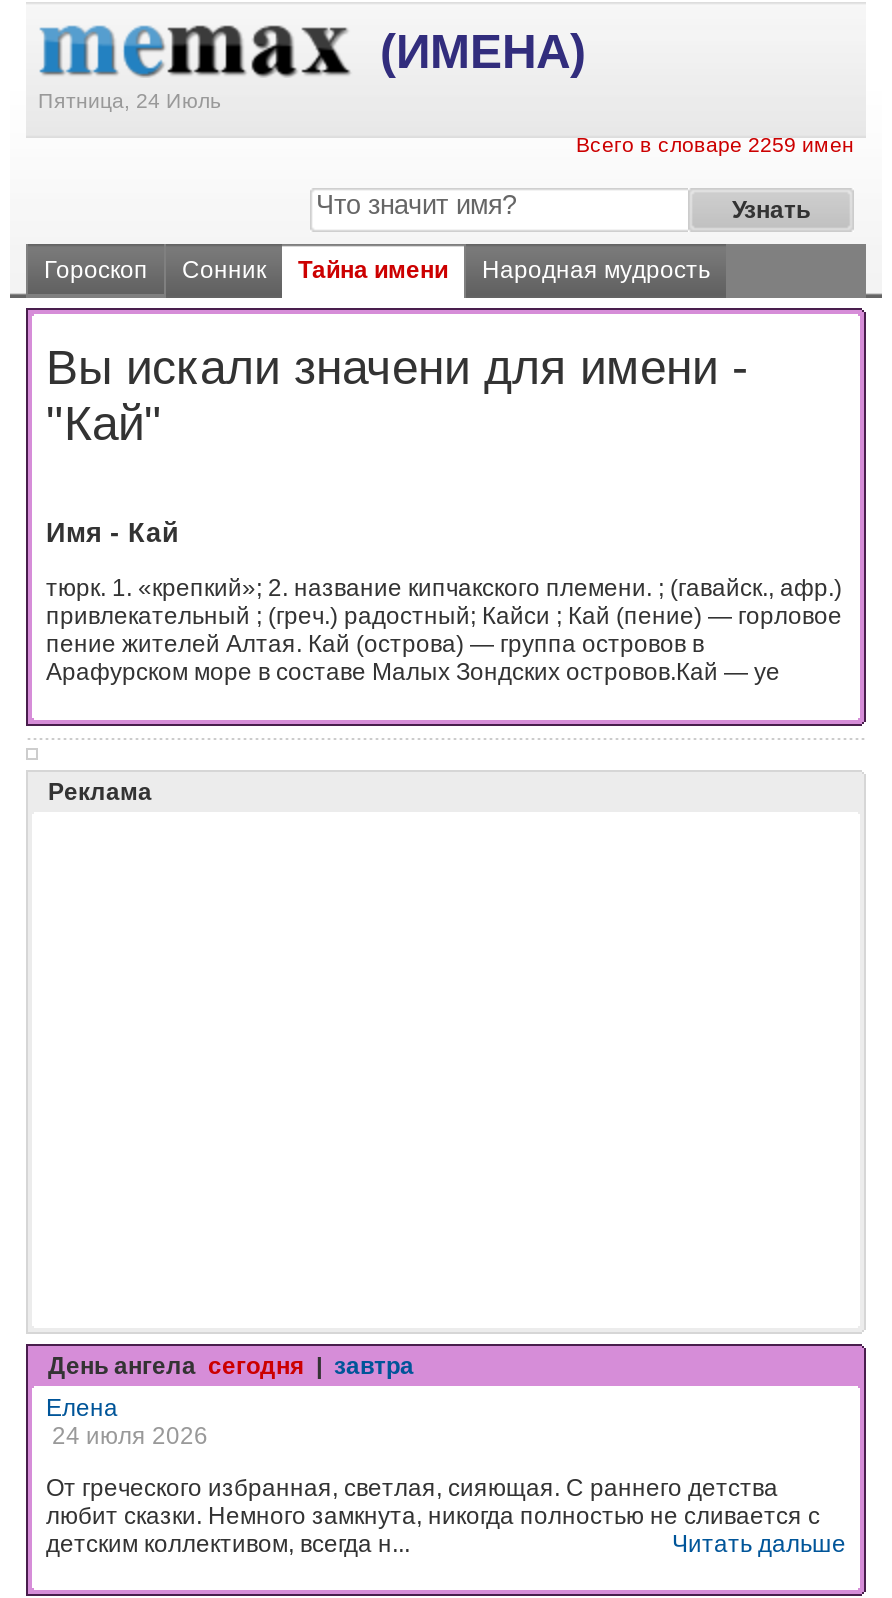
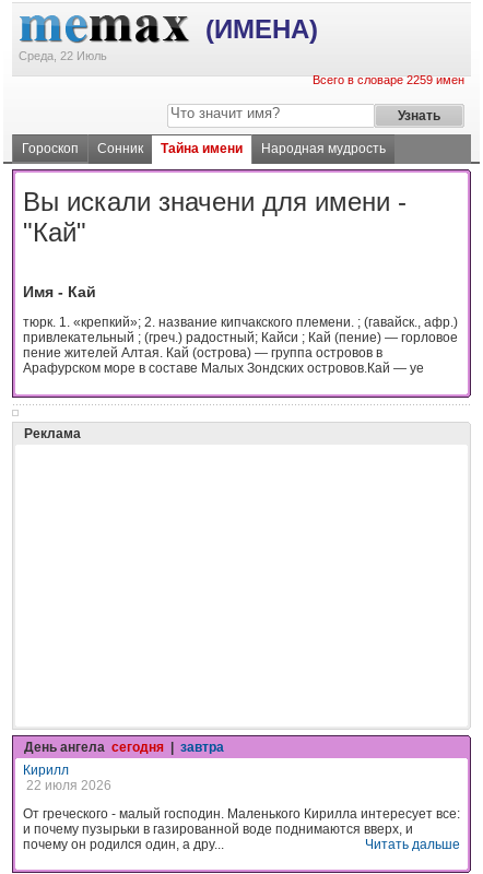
- Пятница, 24 Июль
+ Среда, 22 Июль

- Елена
- 24 июля 2026
+ Кирилл
+ 22 июля 2026

- От греческого избранная, светлая, сияющая. С раннего детства
- любит сказки. Немного замкнута, никогда полностью не сливается с
- детским коллективом, всегда н...
+ От греческого - малый господин. Маленького Кирилла интересует все:
+ и почему пузырьки в газированной воде поднимаются вверх, и
+ почему он родился один, а дру...
